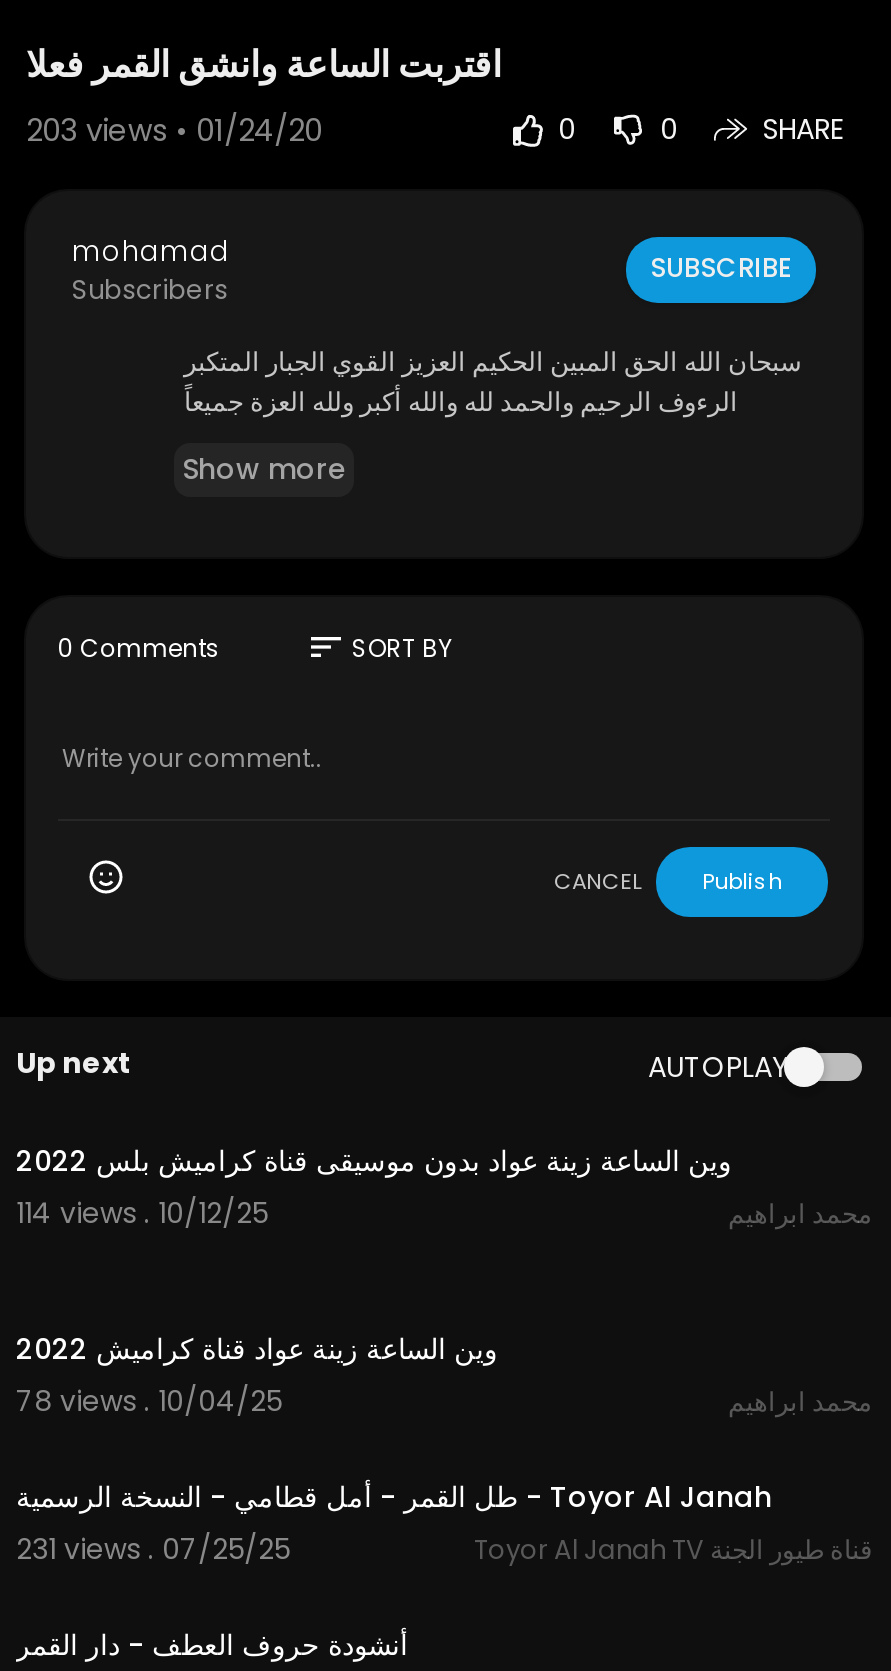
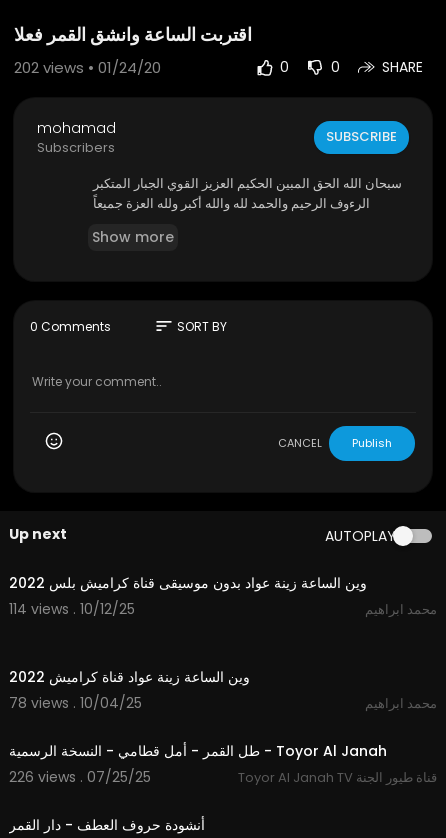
- 203 views • 01/24/20
+ 202 views • 01/24/20

- 231 views . 07/25/25
+ 226 views . 07/25/25
